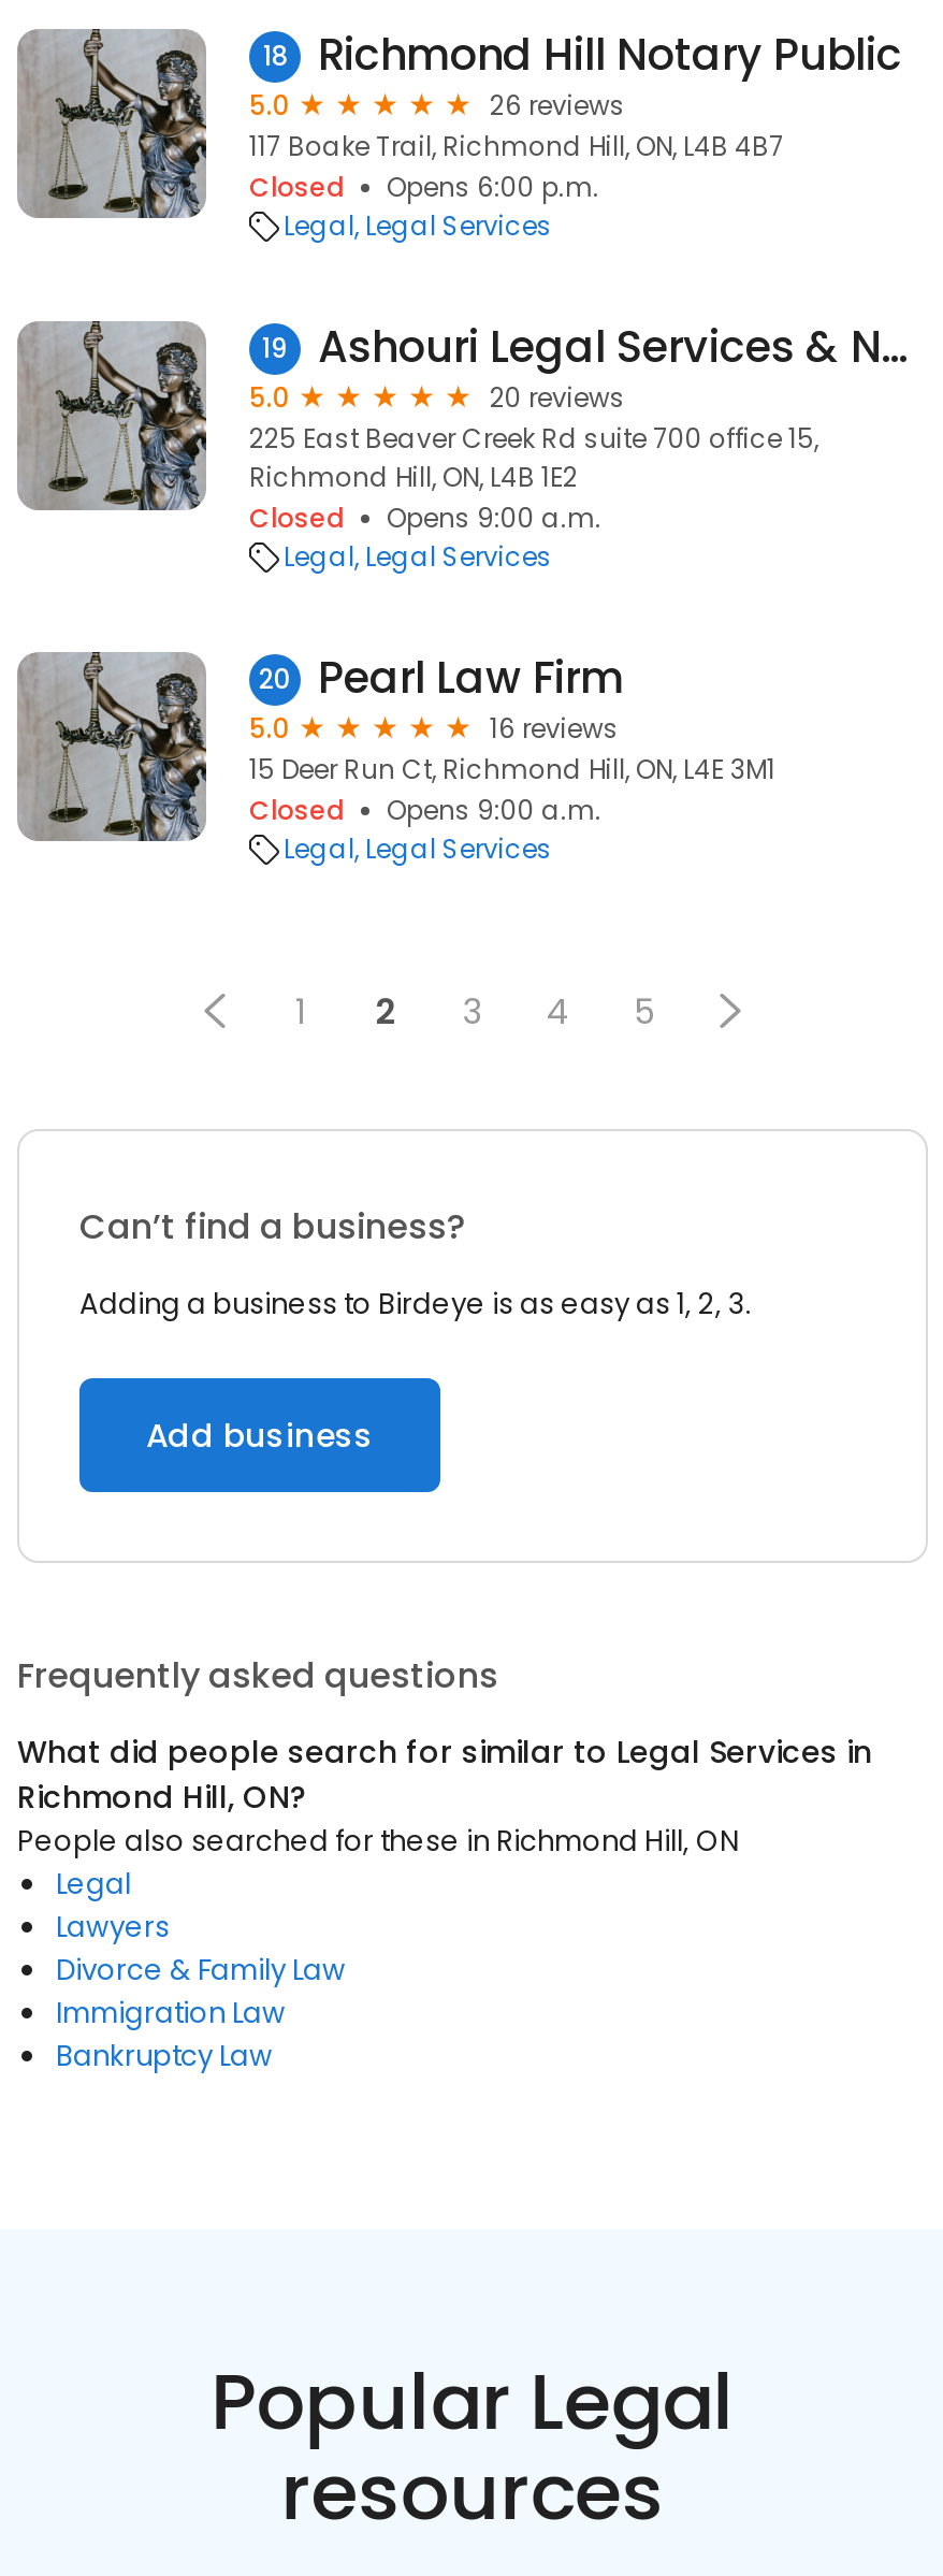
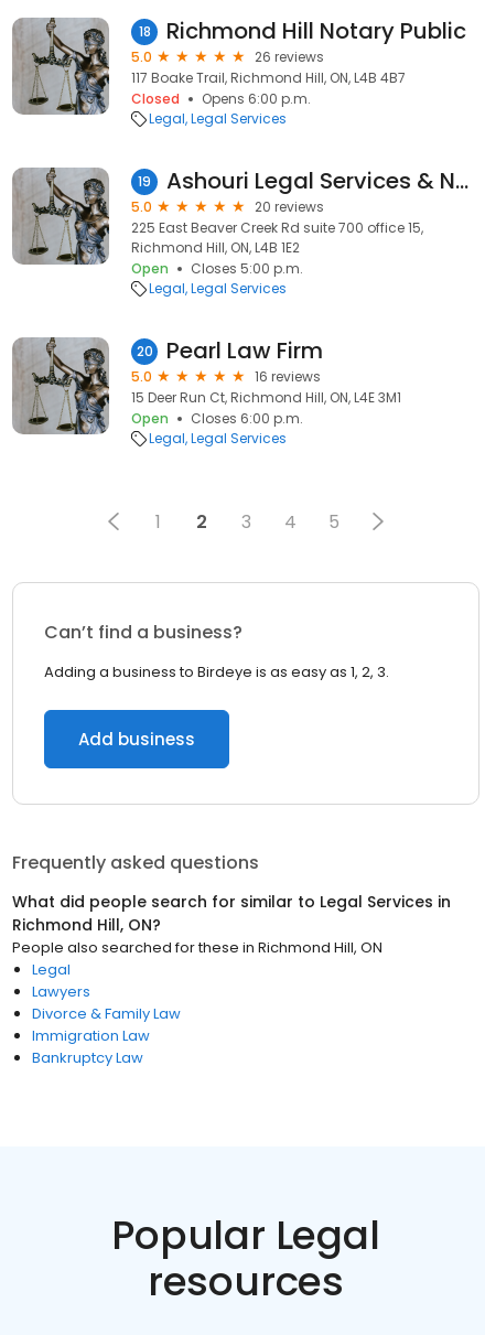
- Closed
- Opens 9:00 a.m.
+ Open
+ Closes 5:00 p.m.

- Closed
- Opens 9:00 a.m.
+ Open
+ Closes 6:00 p.m.
